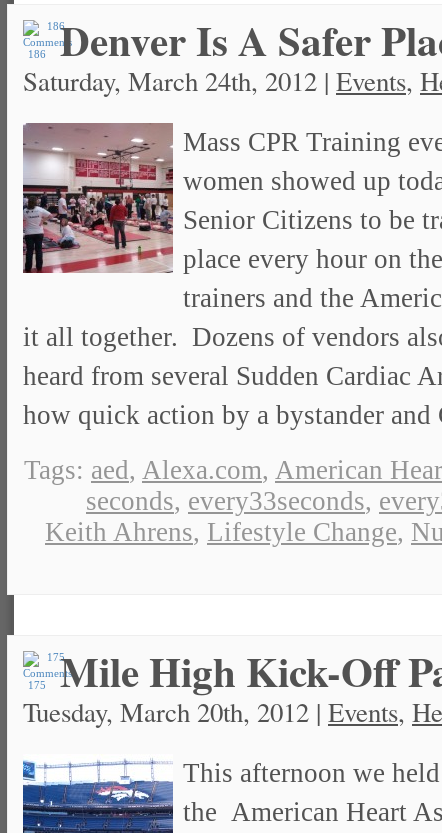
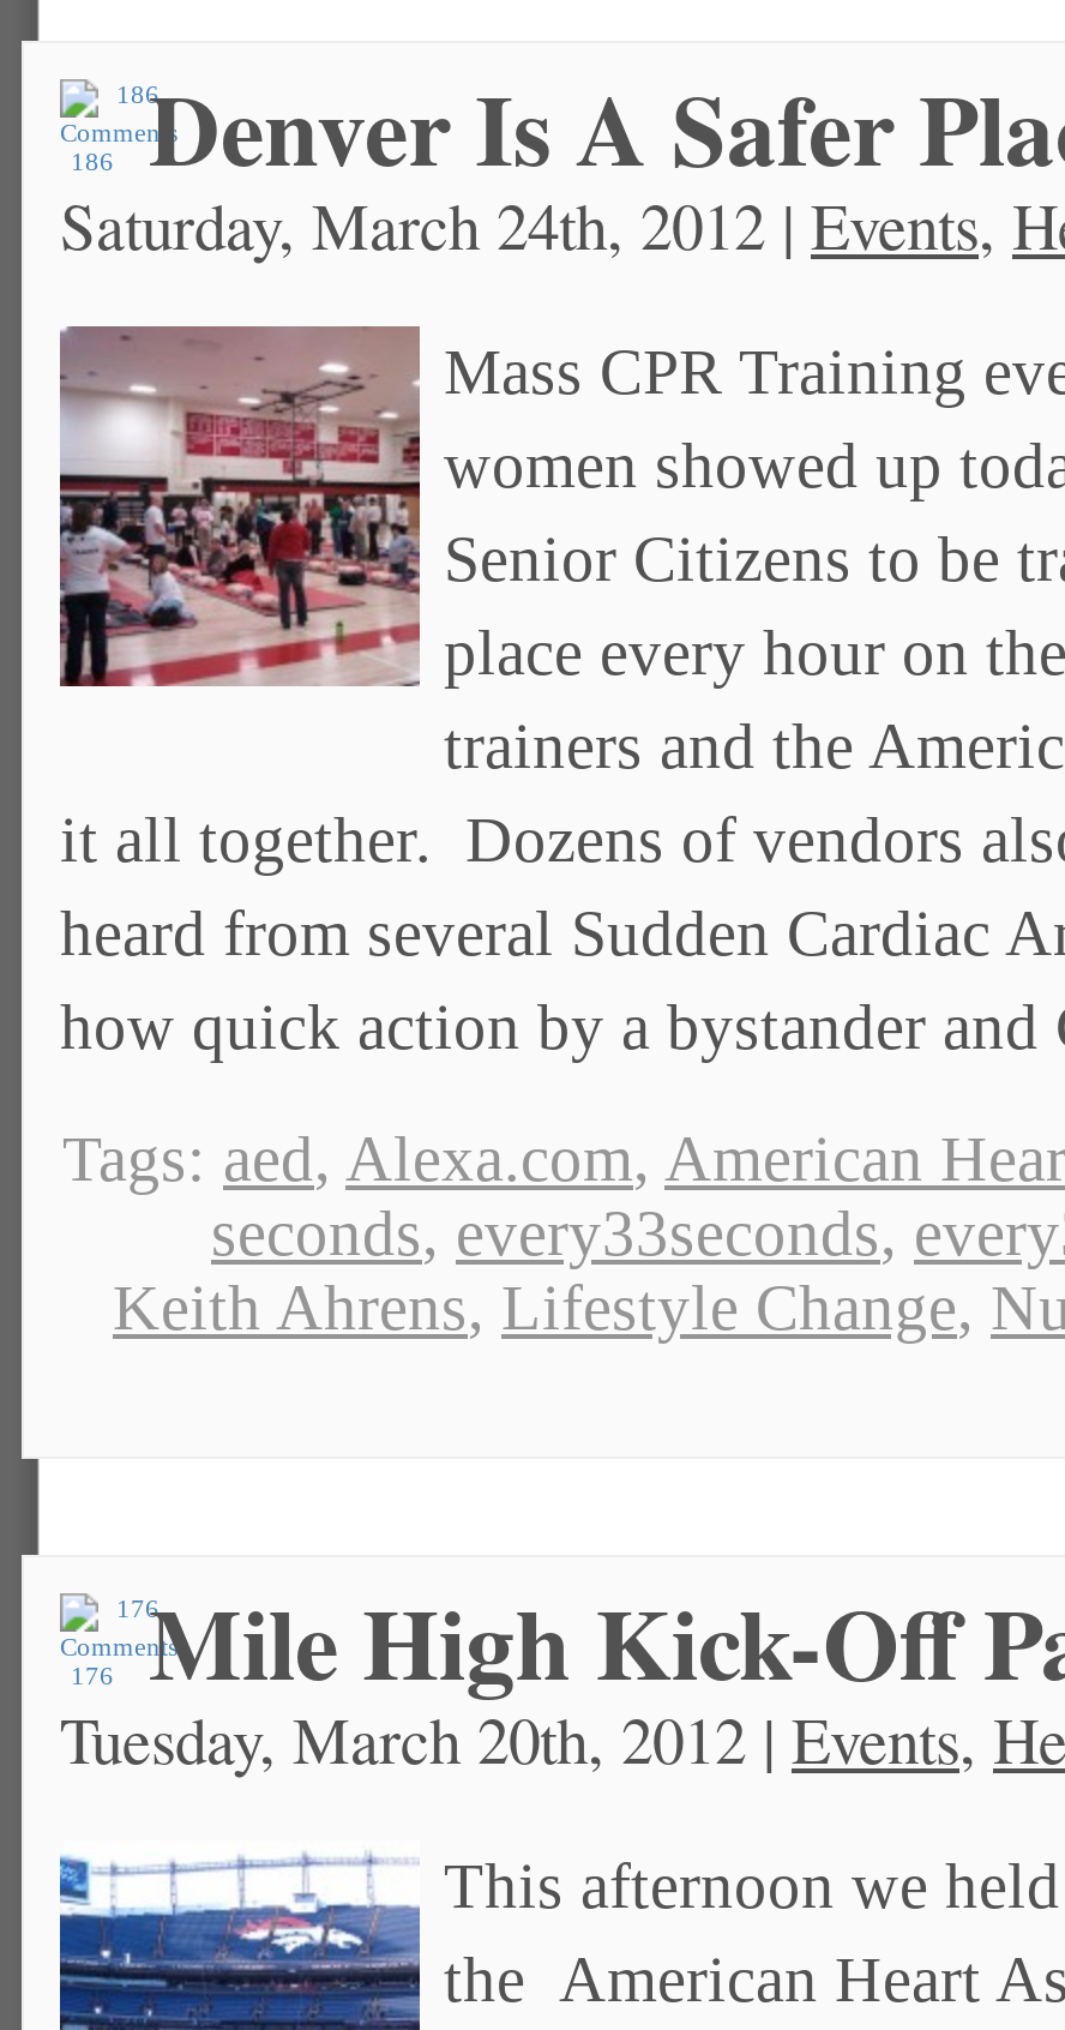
- 175
+ 176
